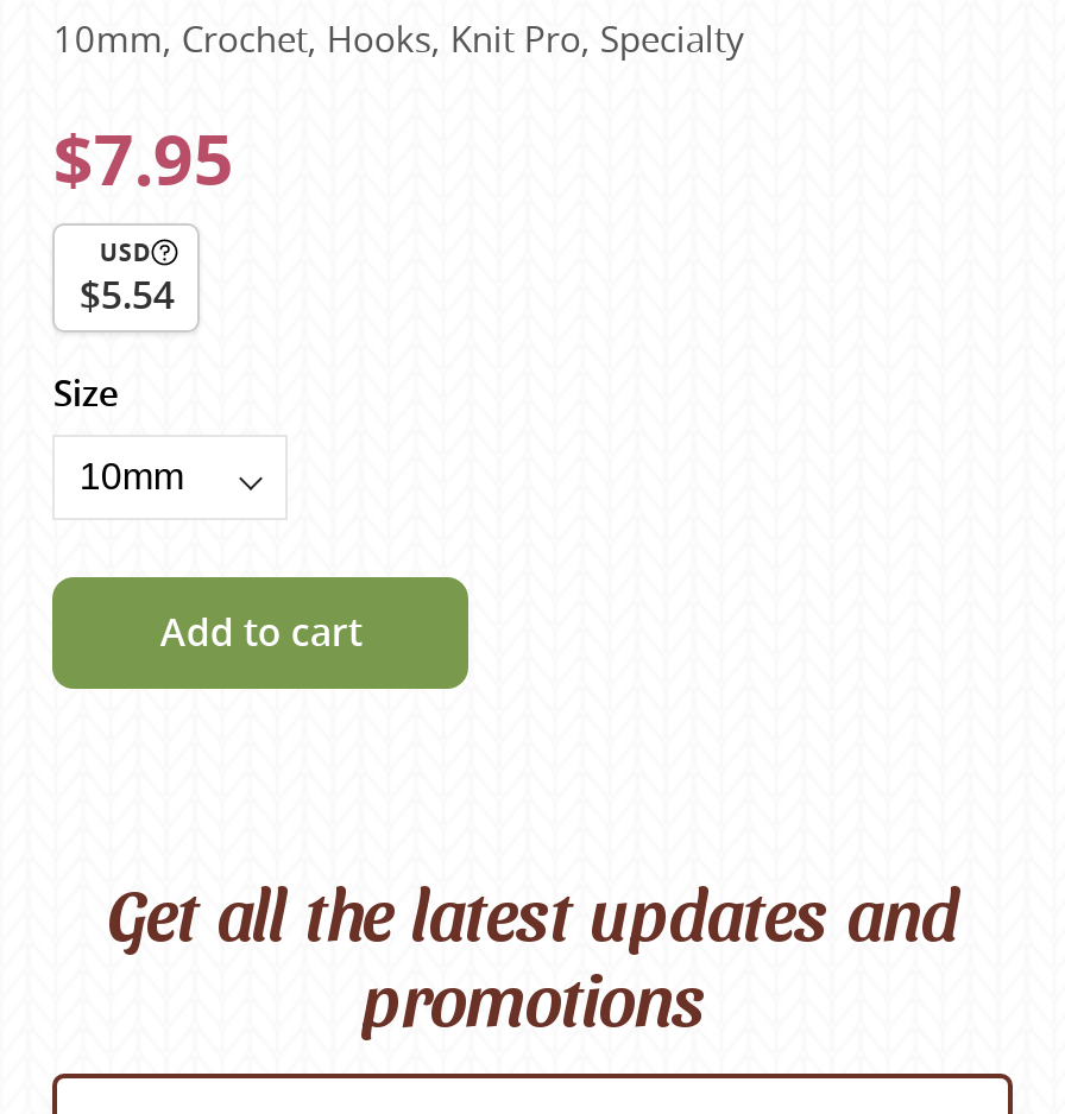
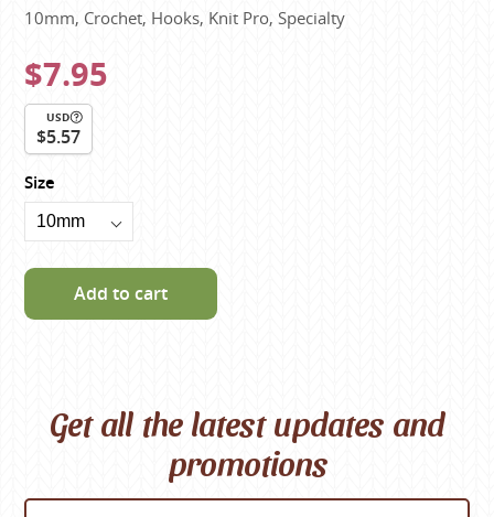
- $5.54
+ $5.57
